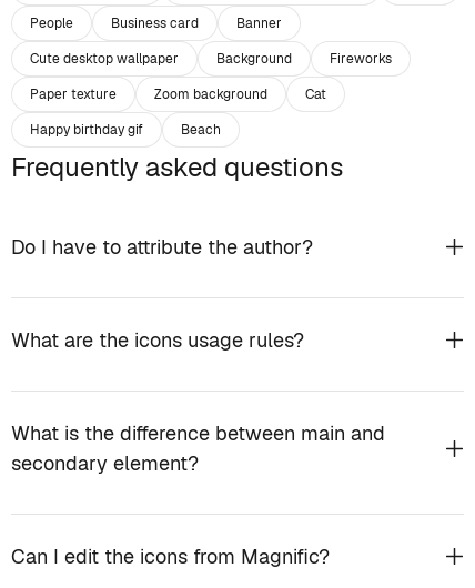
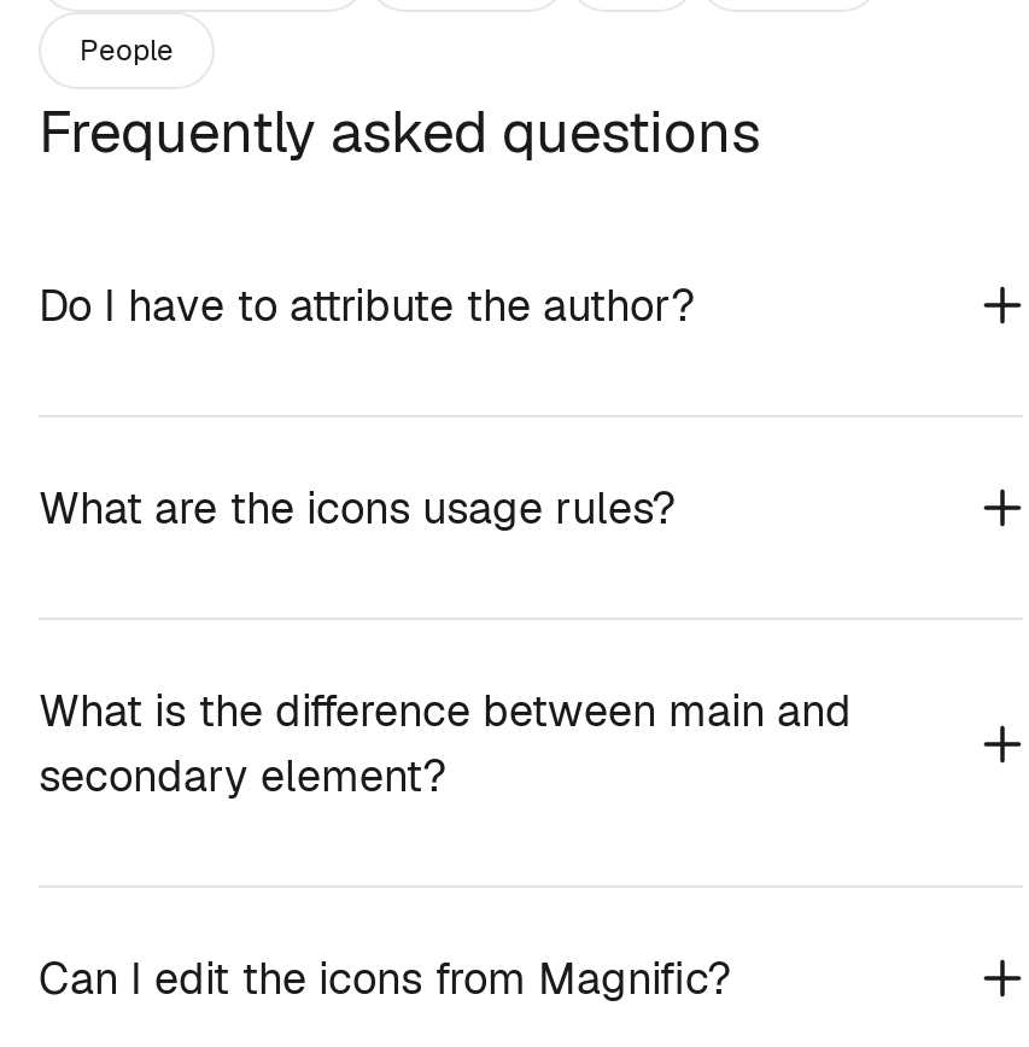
- Business card
- Banner
- Cute desktop wallpaper
- Background
- Fireworks
- Paper texture
- Zoom background
- Cat
- Happy birthday gif
- Beach
